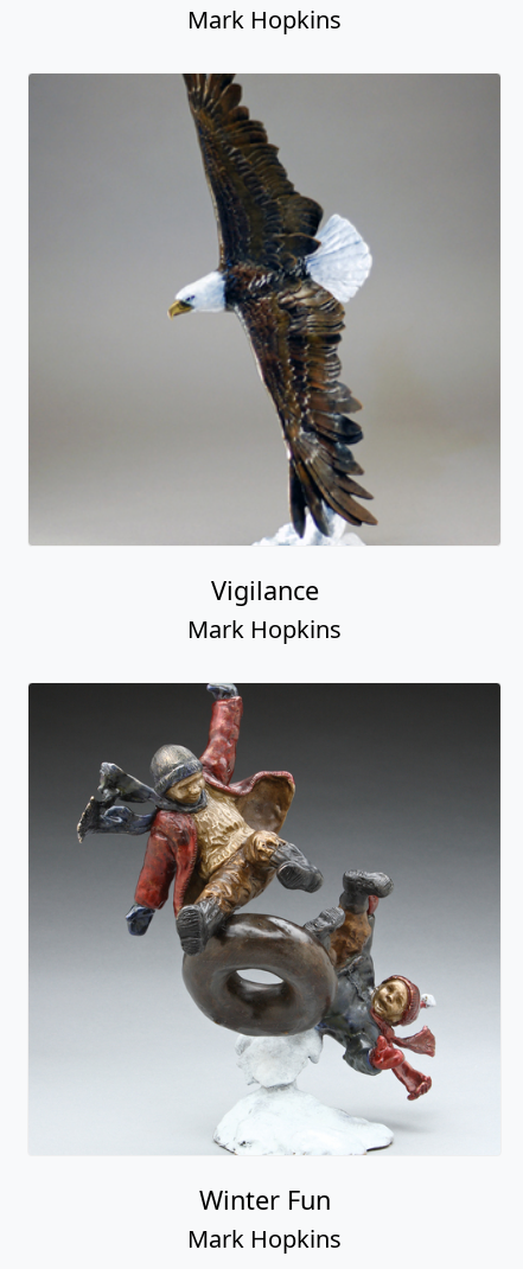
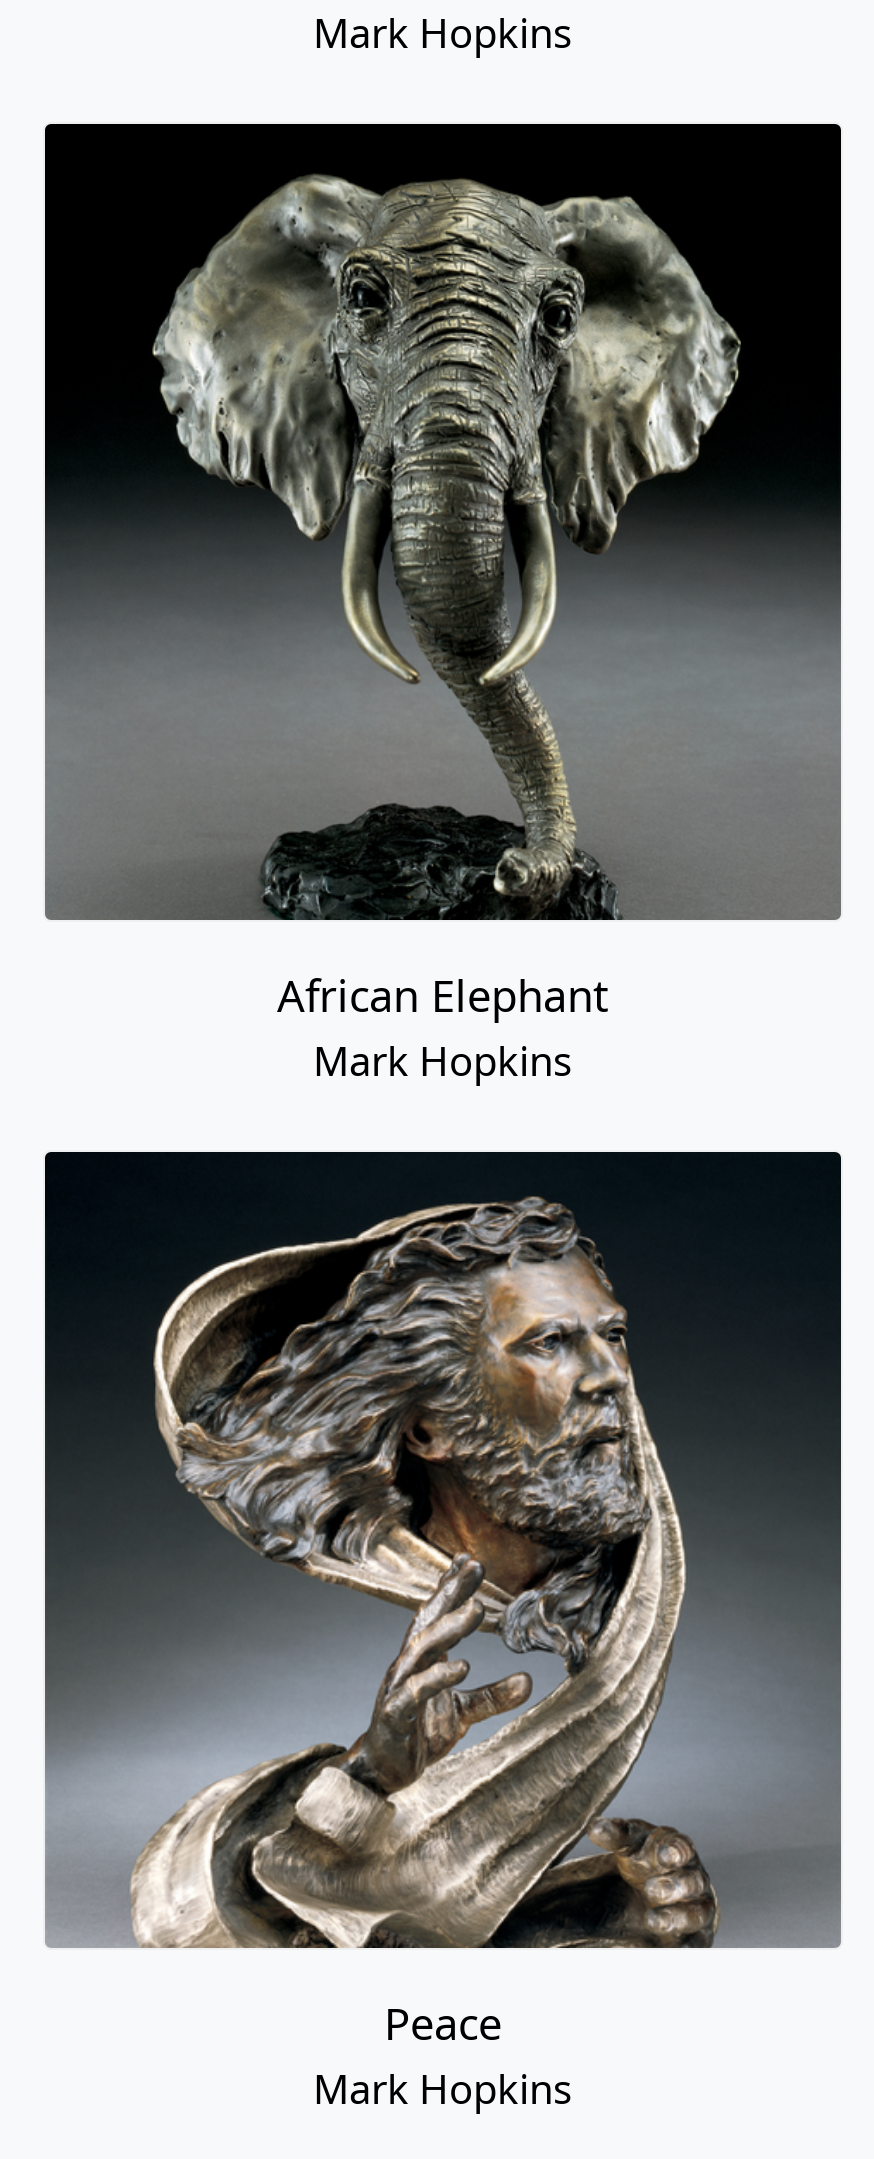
- [image]
- Vigilance
+ [image]
+ African Elephant

- [image]
- Winter Fun
+ [image]
+ Peace
